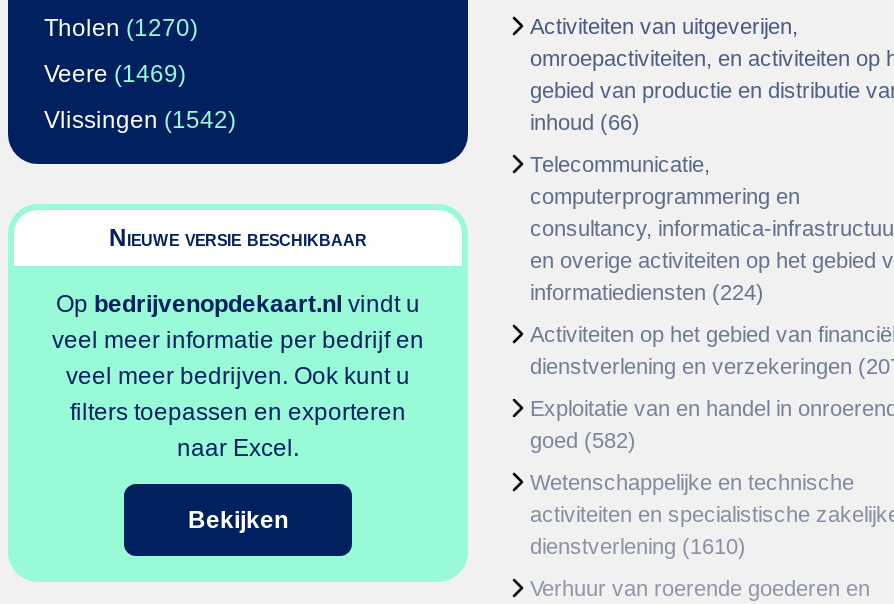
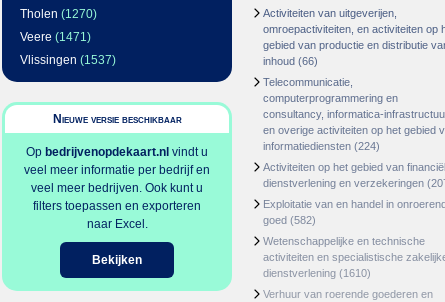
- Veere (1469)
+ Veere (1471)

- Vlissingen (1542)
+ Vlissingen (1537)
